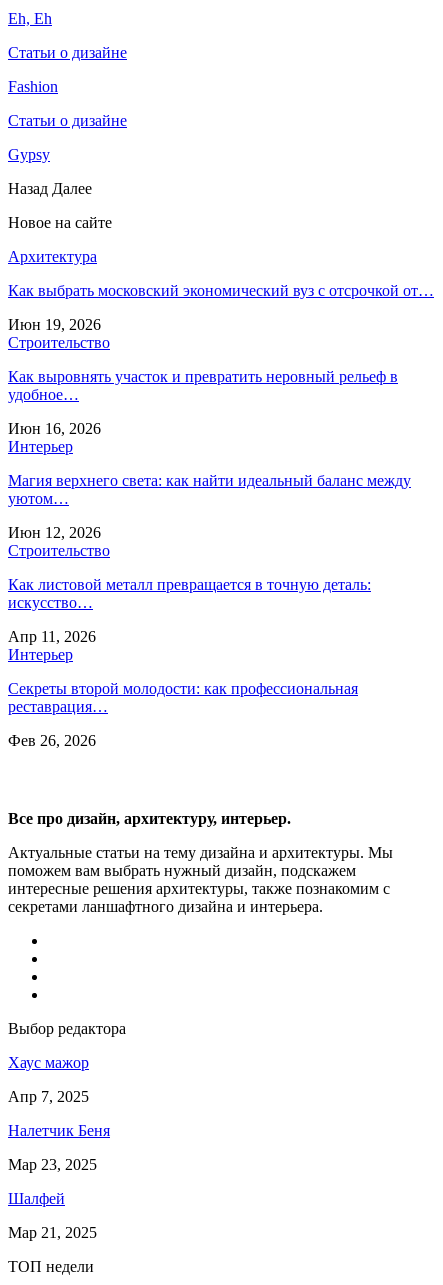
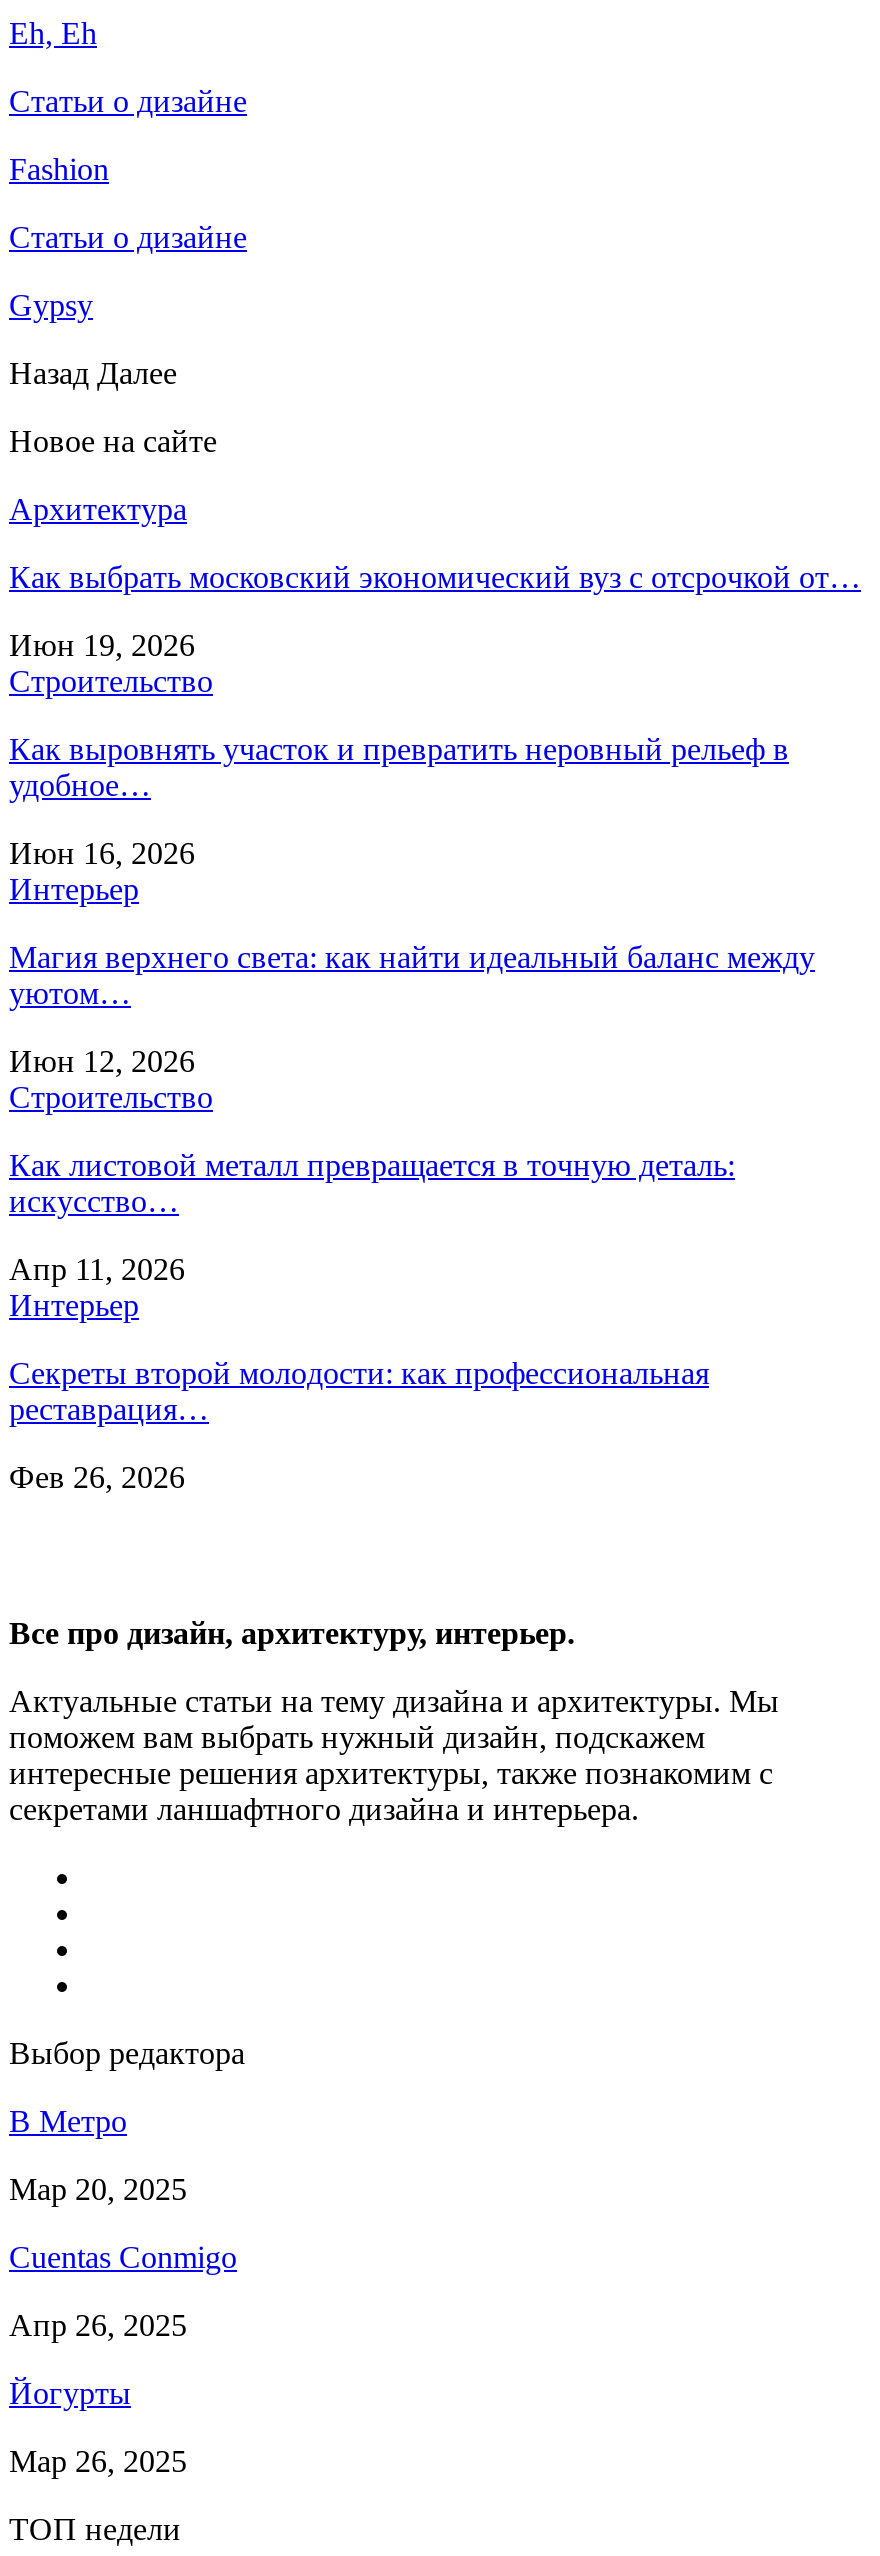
- Хаус мажор
+ В Метро

- Апр 7, 2025
+ Мар 20, 2025

- Налетчик Беня
+ Cuentas Conmigo

- Мар 23, 2025
+ Апр 26, 2025

- Шалфей
+ Йогурты

- Мар 21, 2025
+ Мар 26, 2025
